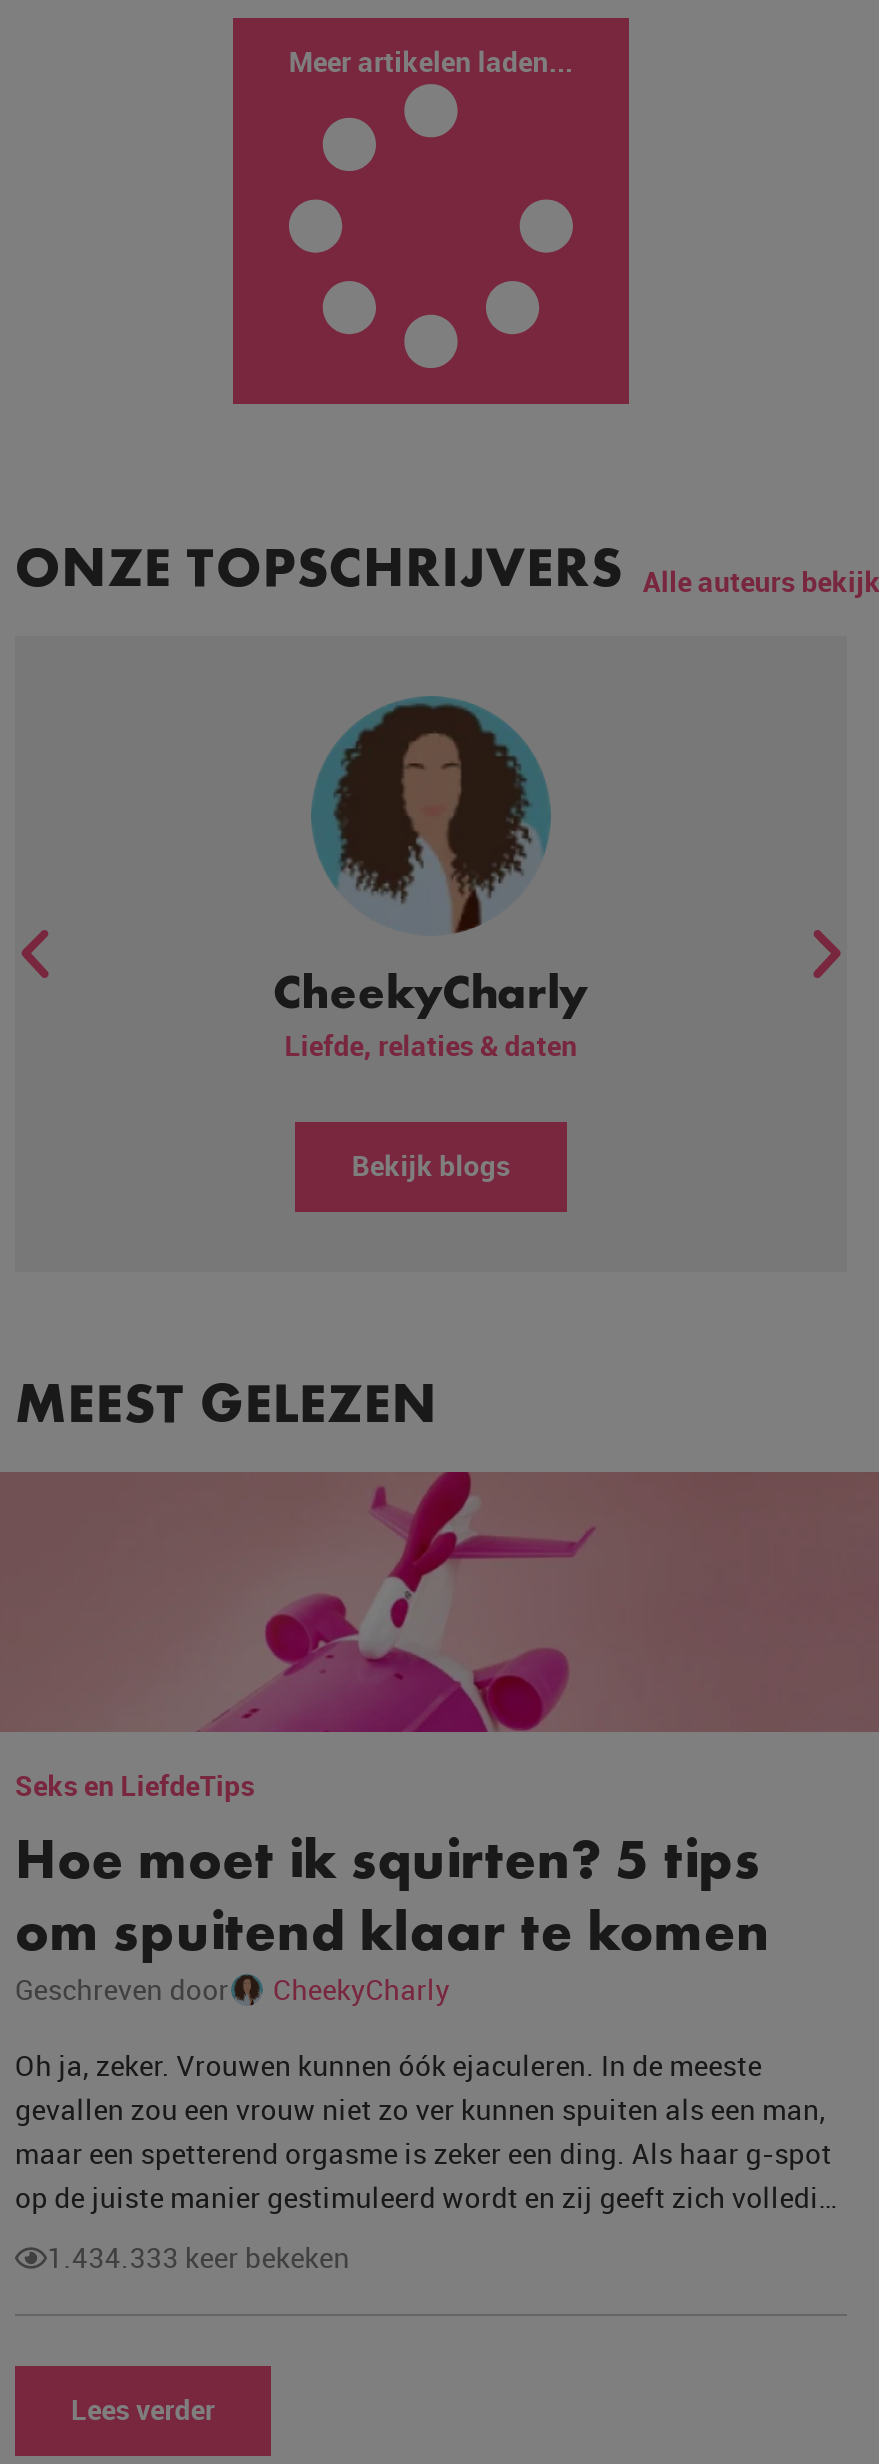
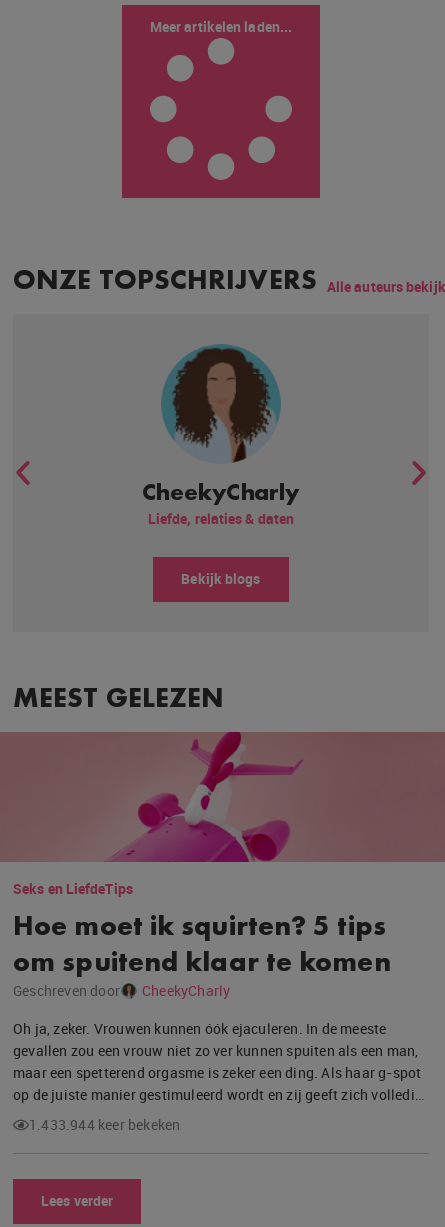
- 1.434.333 keer bekeken
+ 1.433.944 keer bekeken
